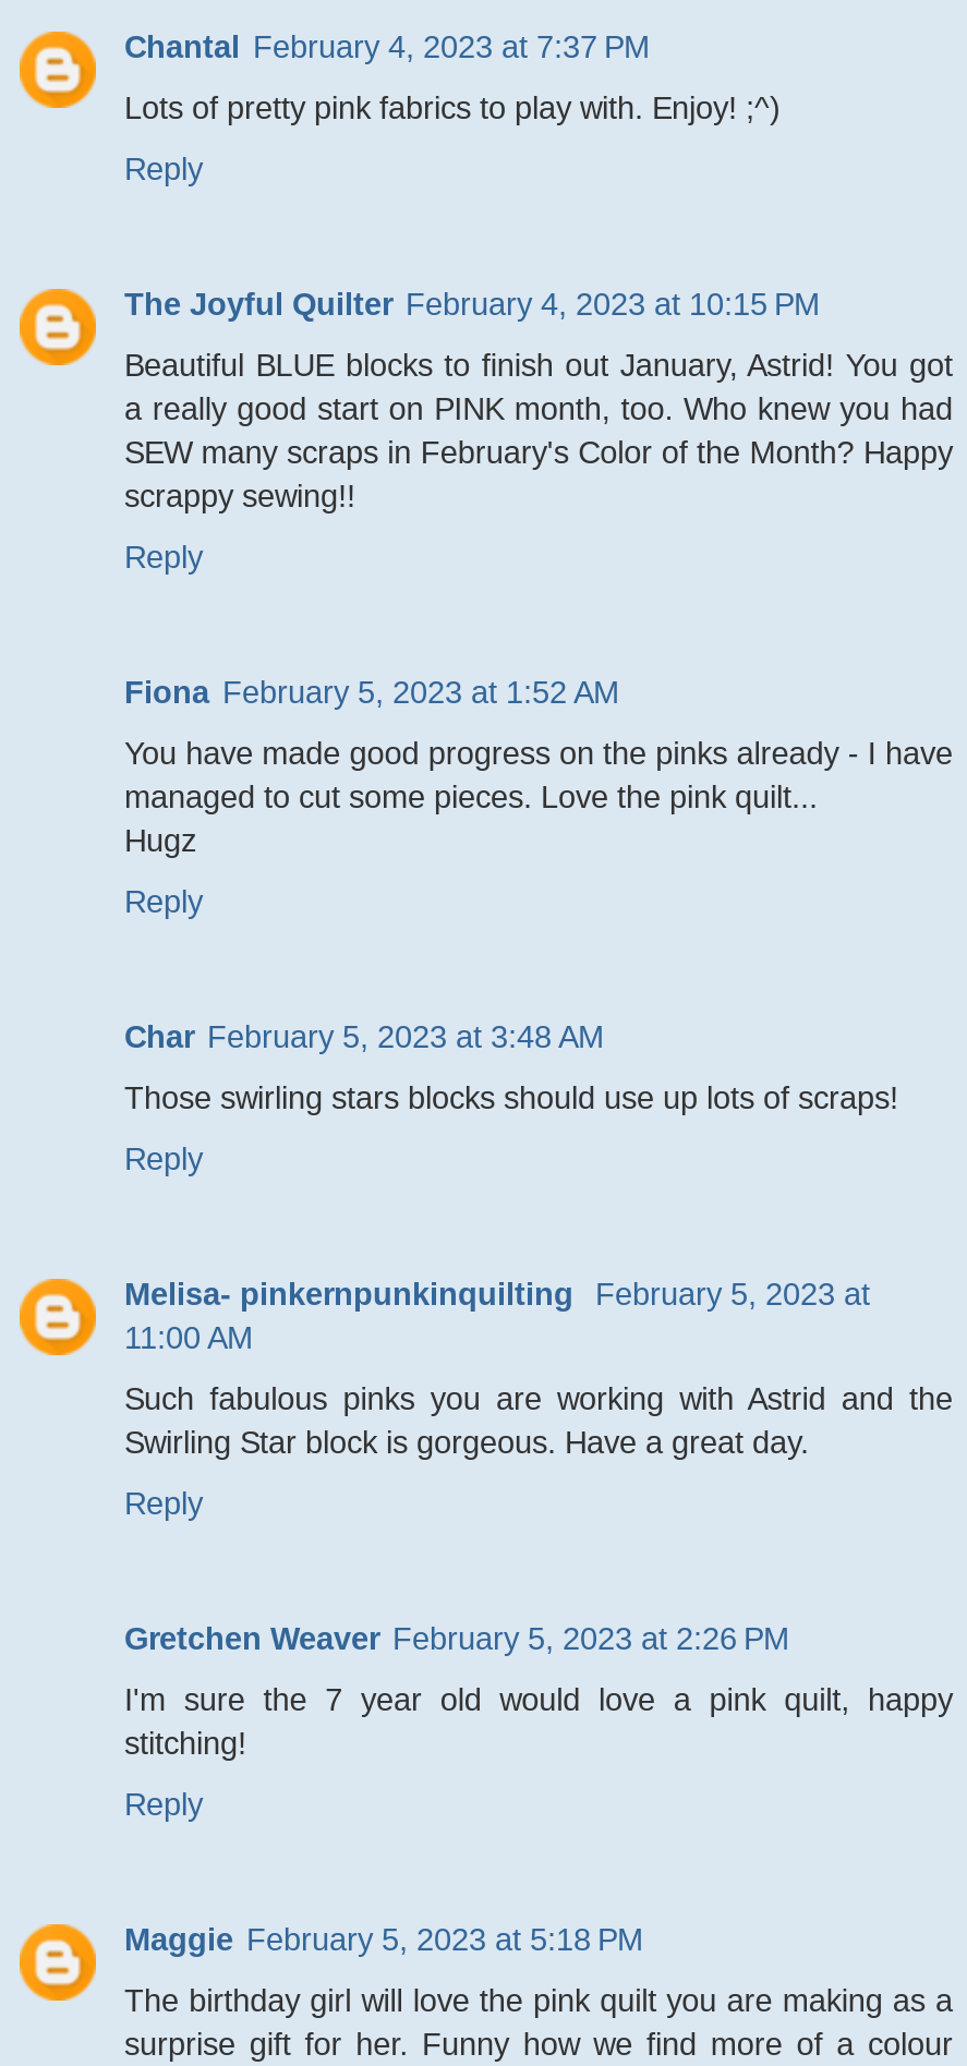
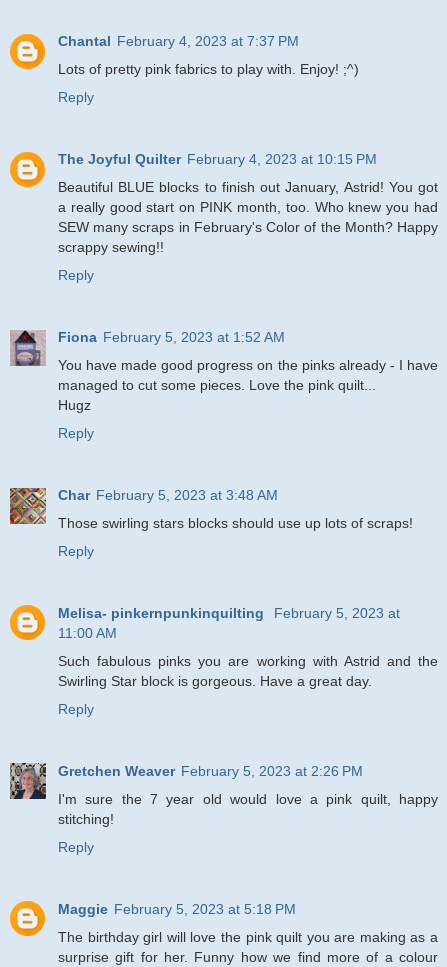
+ [image]

+ [image]

+ [image]
